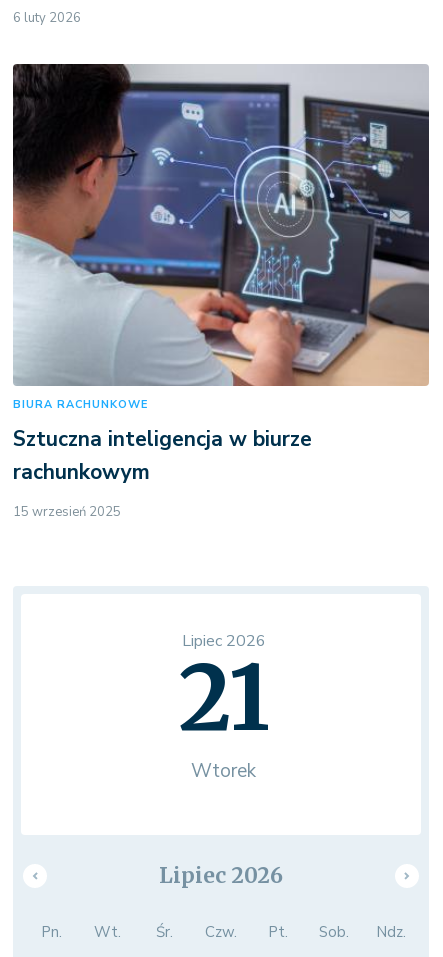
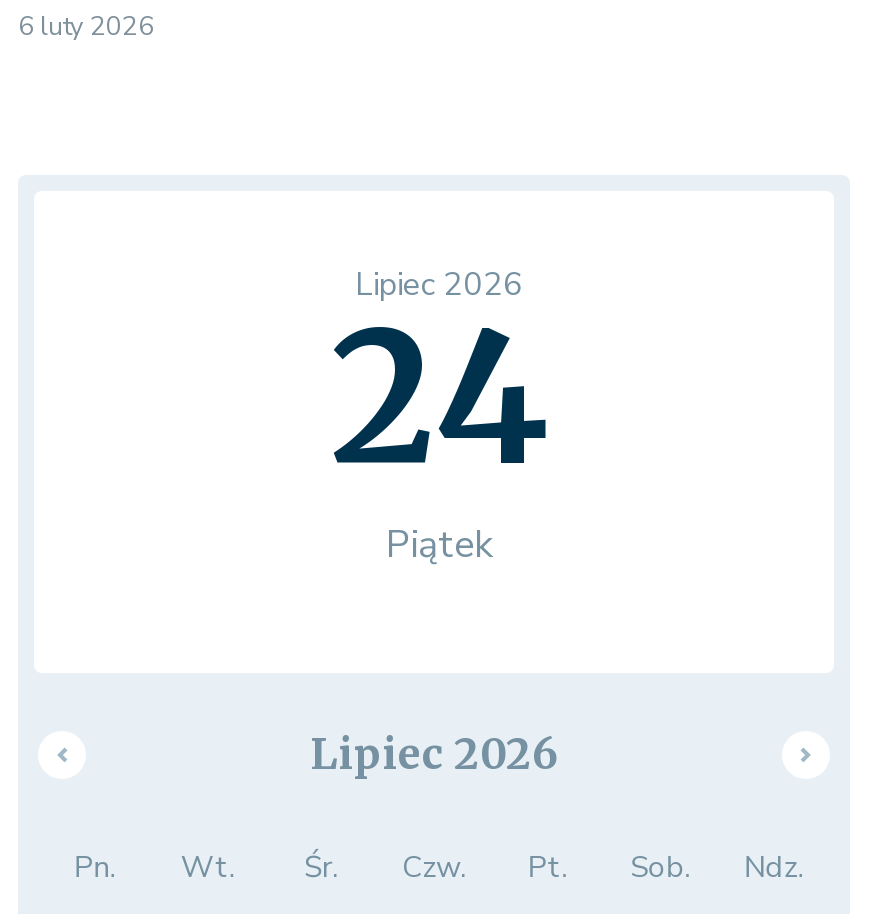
- [image]
- BIURA RACHUNKOWE
- Sztuczna inteligencja w biurze
- rachunkowym
- 15 wrzesień 2025

- 21
- Wtorek
+ 24
+ Piątek
